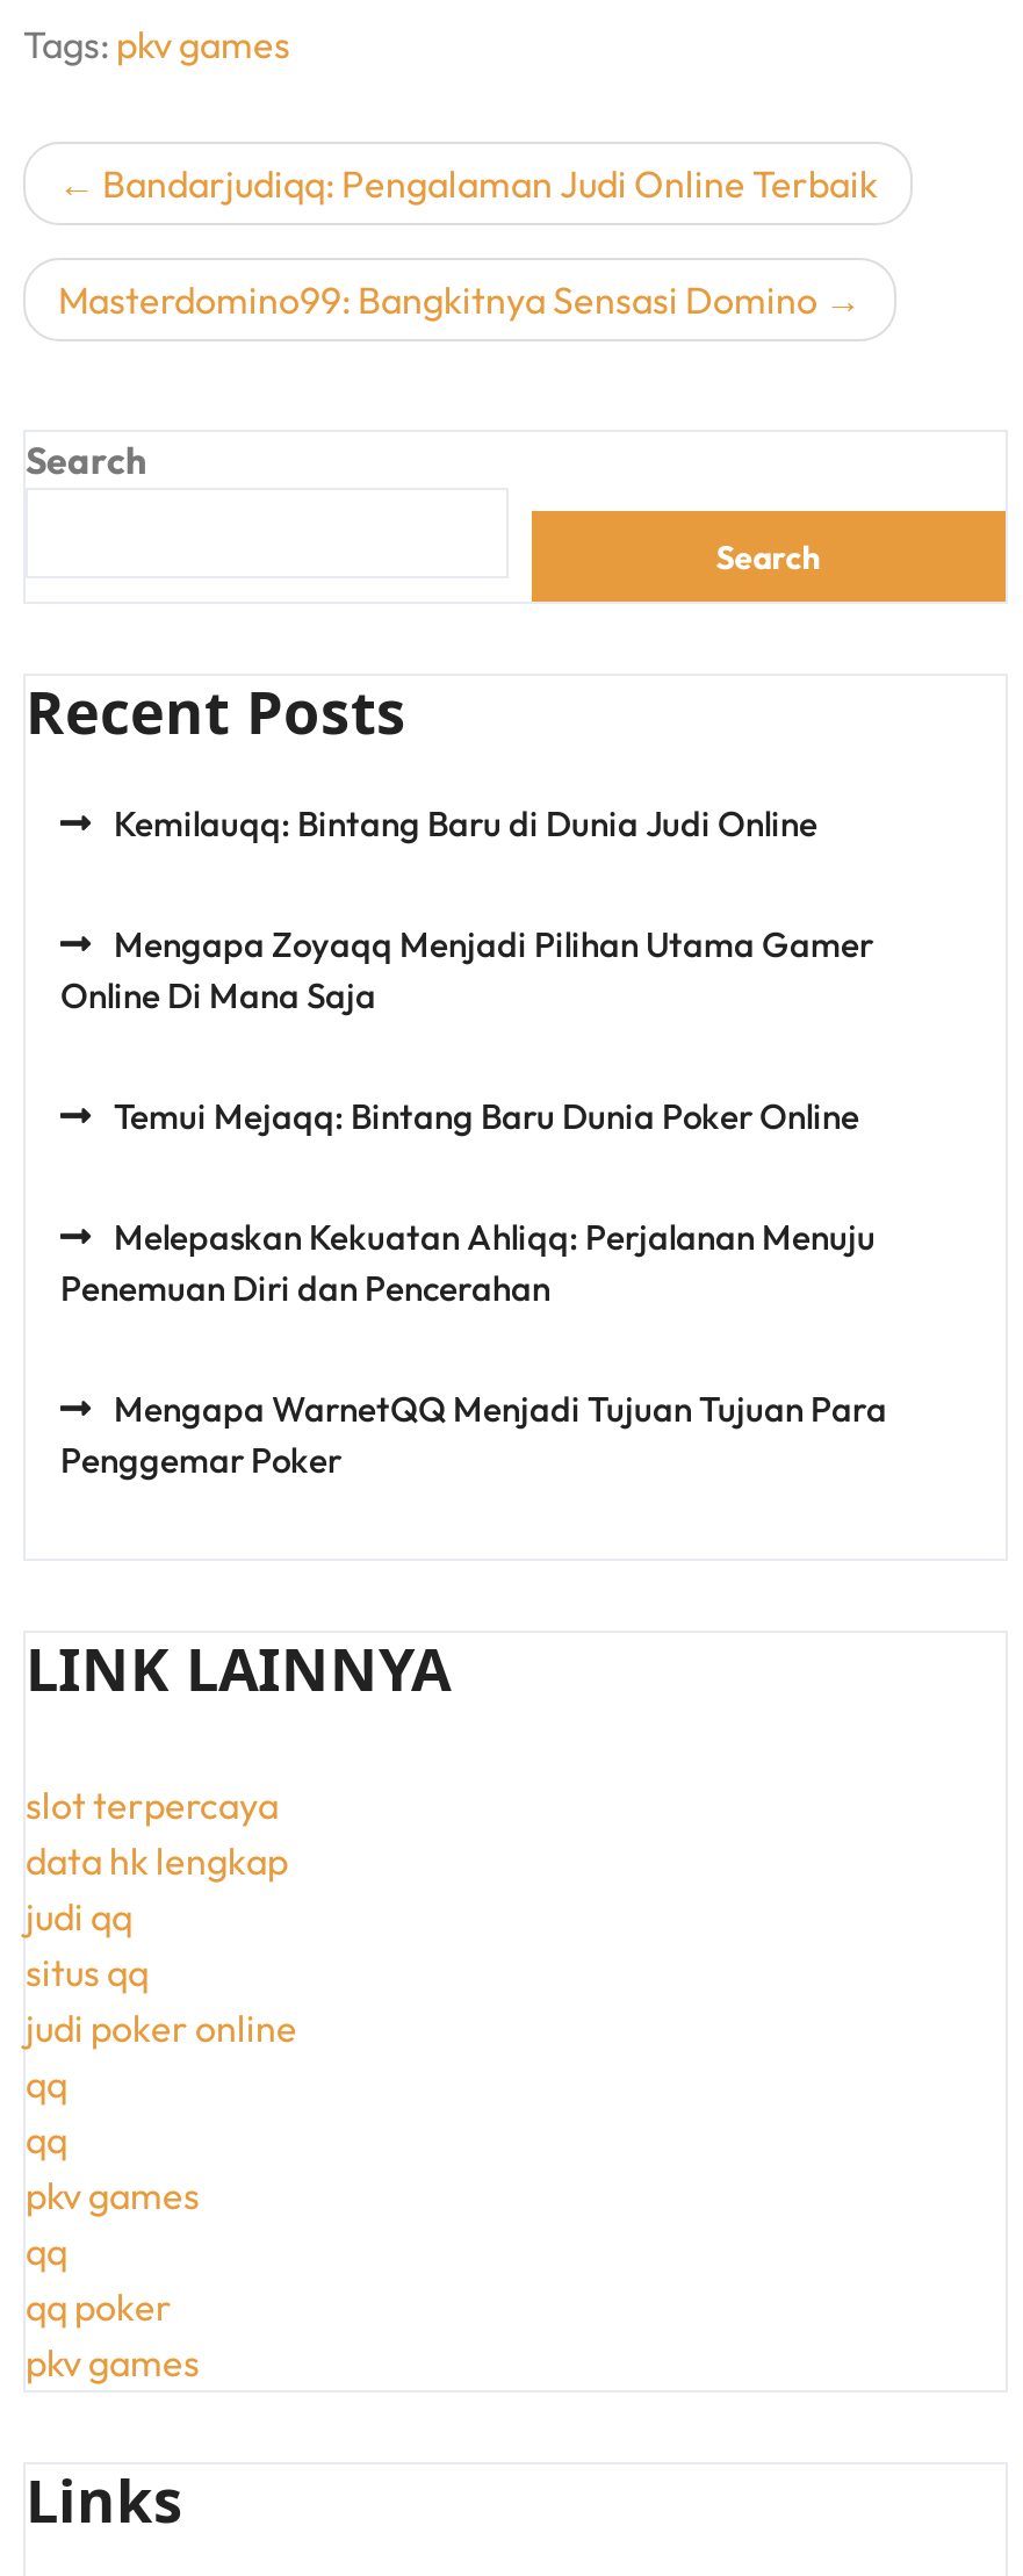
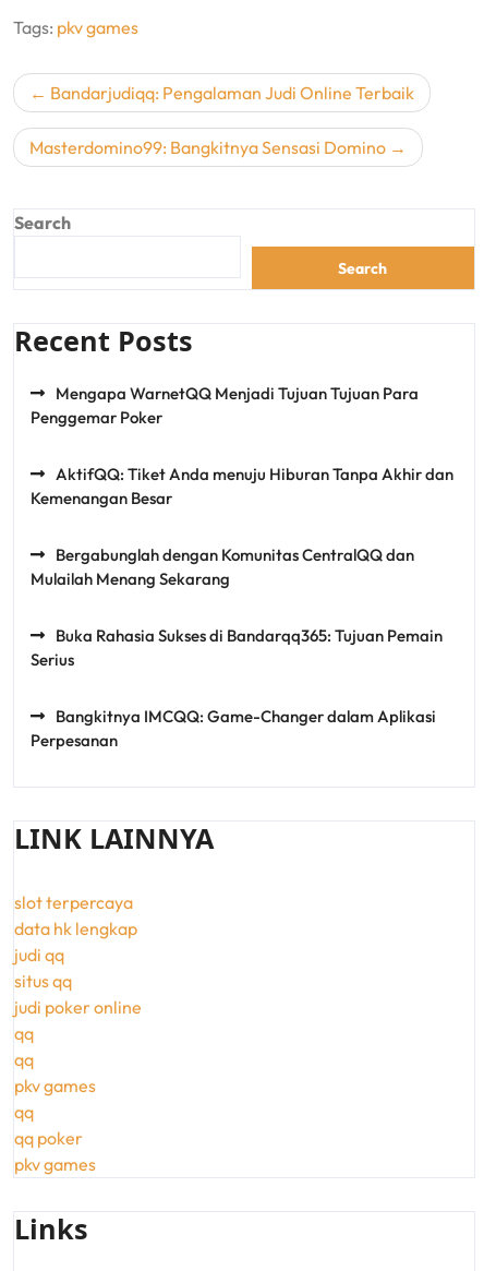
- Kemilauqq: Bintang Baru di Dunia Judi Online
- Mengapa Zoyaqq Menjadi Pilihan Utama Gamer
- Online Di Mana Saja
- Temui Mejaqq: Bintang Baru Dunia Poker Online
- Melepaskan Kekuatan Ahliqq: Perjalanan Menuju
- Penemuan Diri dan Pencerahan

moved up: Mengapa WarnetQQ Menjadi Tujuan Tujuan Para | Penggemar Poker

+ AktifQQ: Tiket Anda menuju Hiburan Tanpa Akhir dan
+ Kemenangan Besar
+ Bergabunglah dengan Komunitas CentralQQ dan
+ Mulailah Menang Sekarang
+ Buka Rahasia Sukses di Bandarqq365: Tujuan Pemain
+ Serius
+ Bangkitnya IMCQQ: Game-Changer dalam Aplikasi
+ Perpesanan
